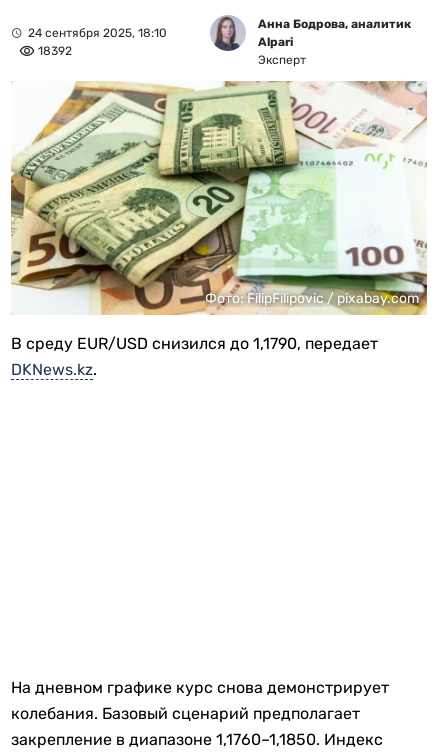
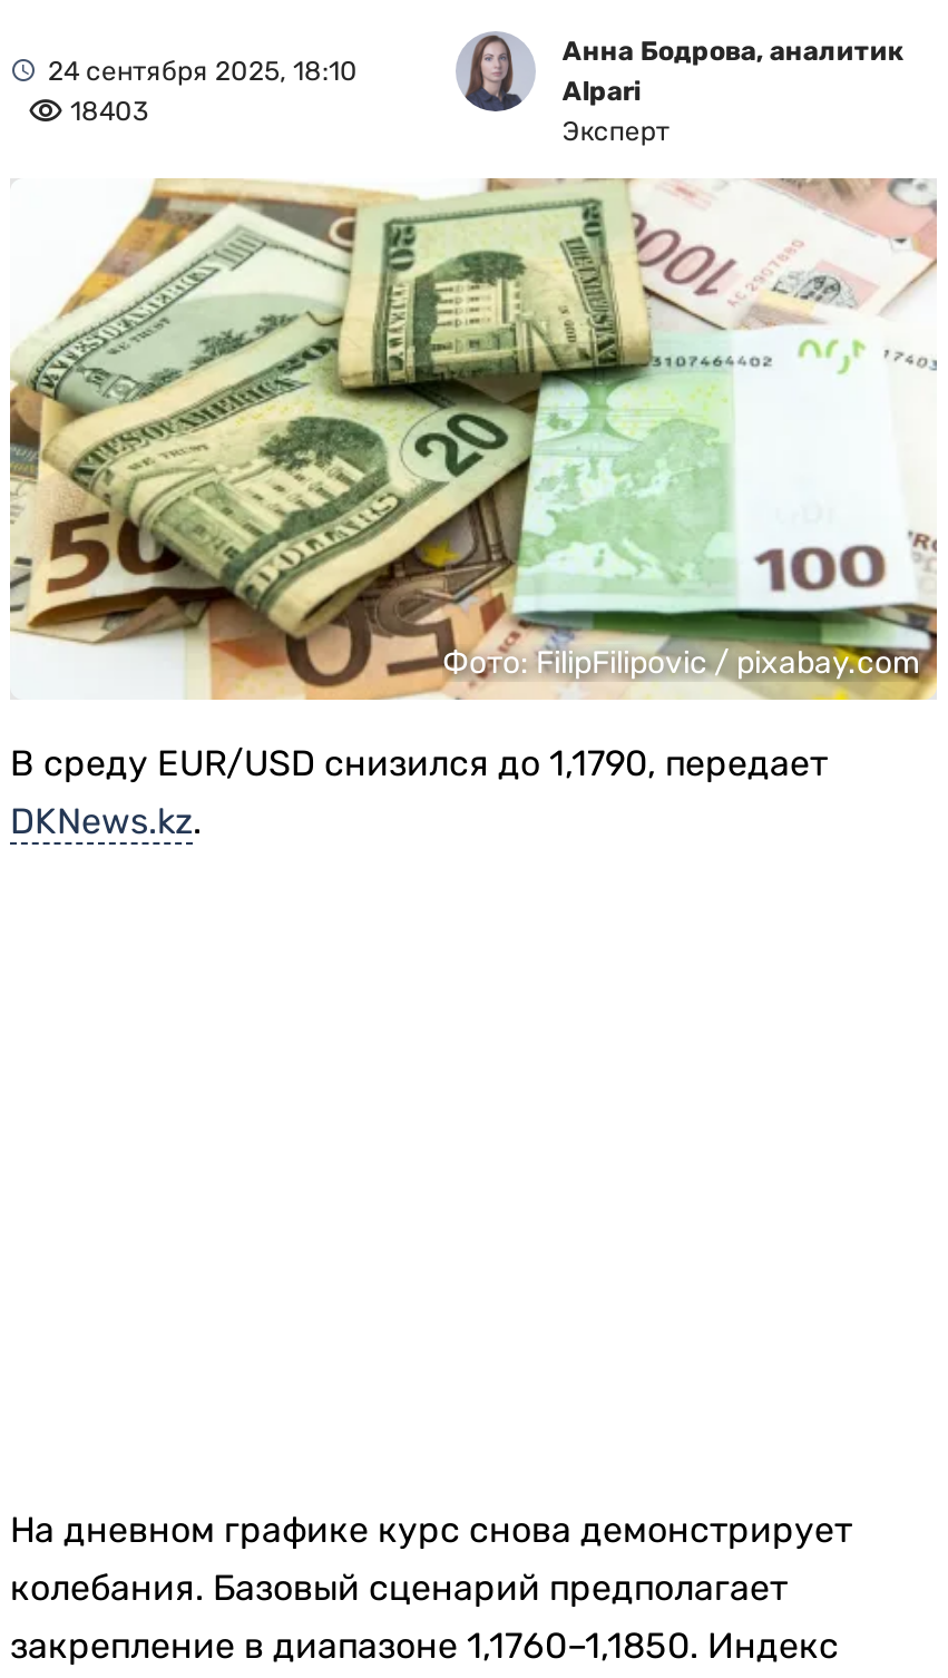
- 18392
+ 18403
